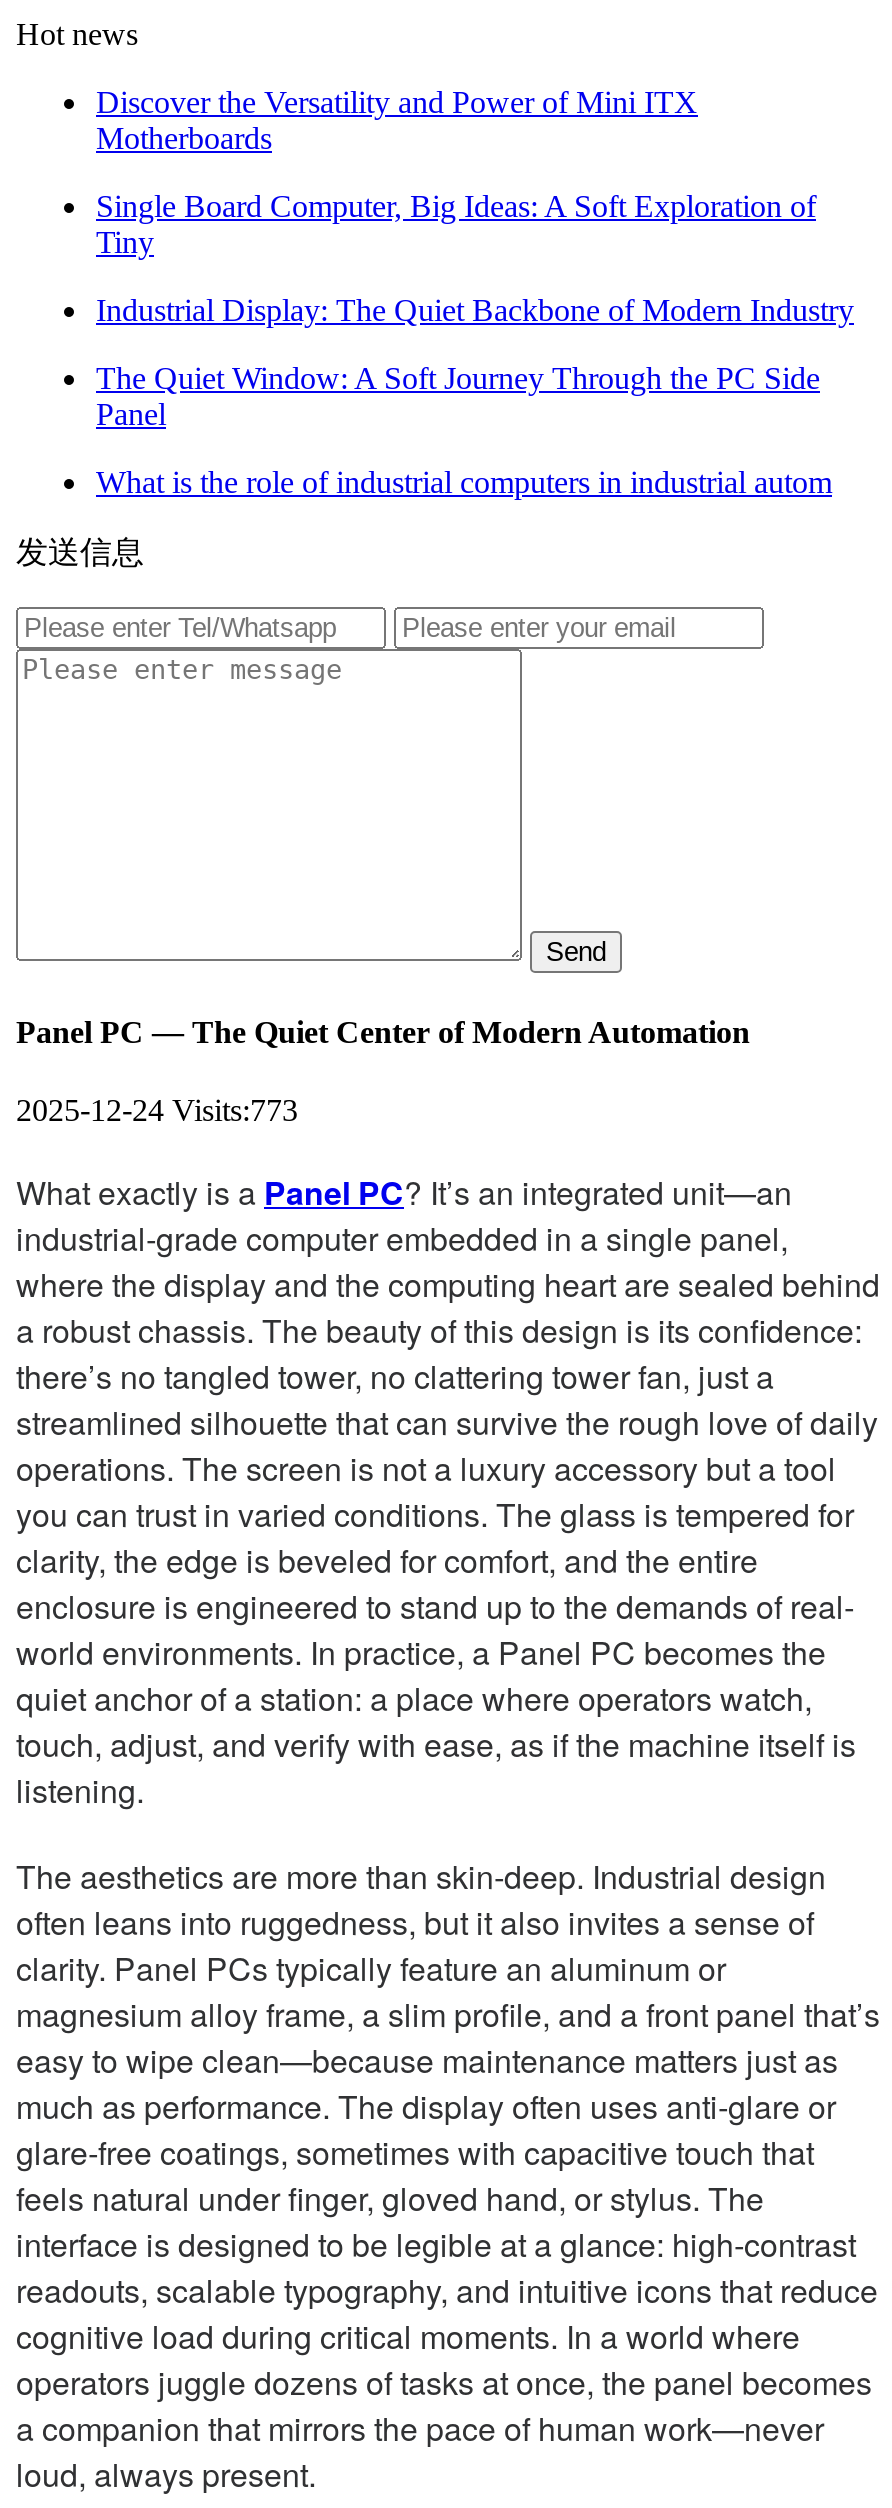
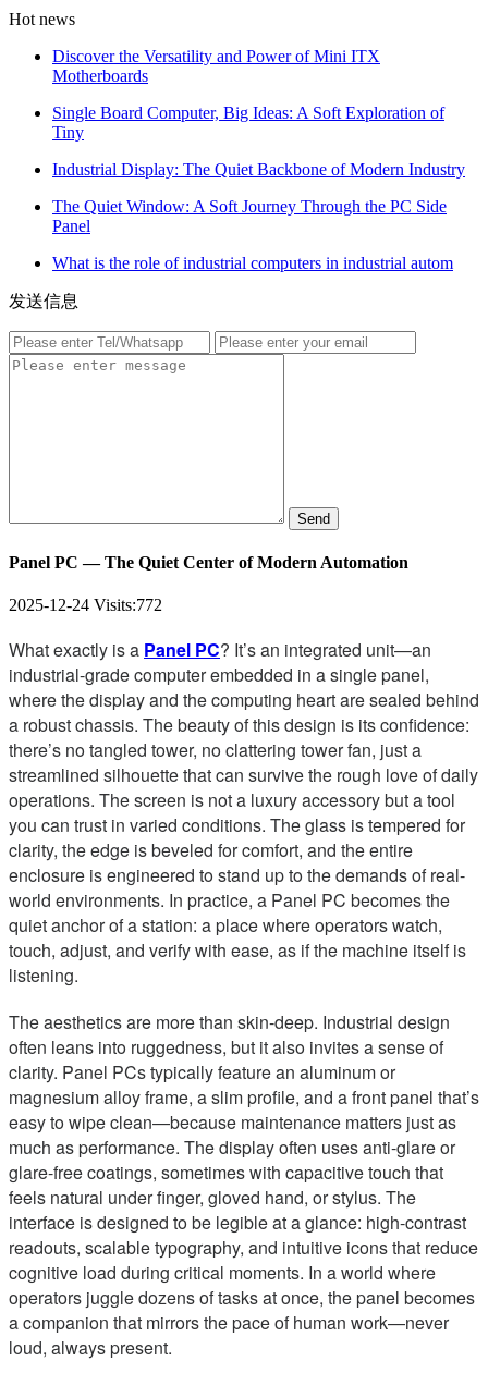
- 2025-12-24 Visits:773
+ 2025-12-24 Visits:772
